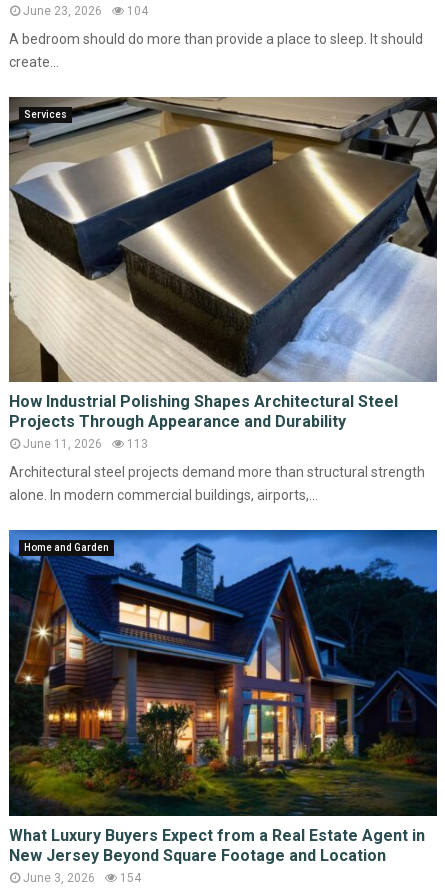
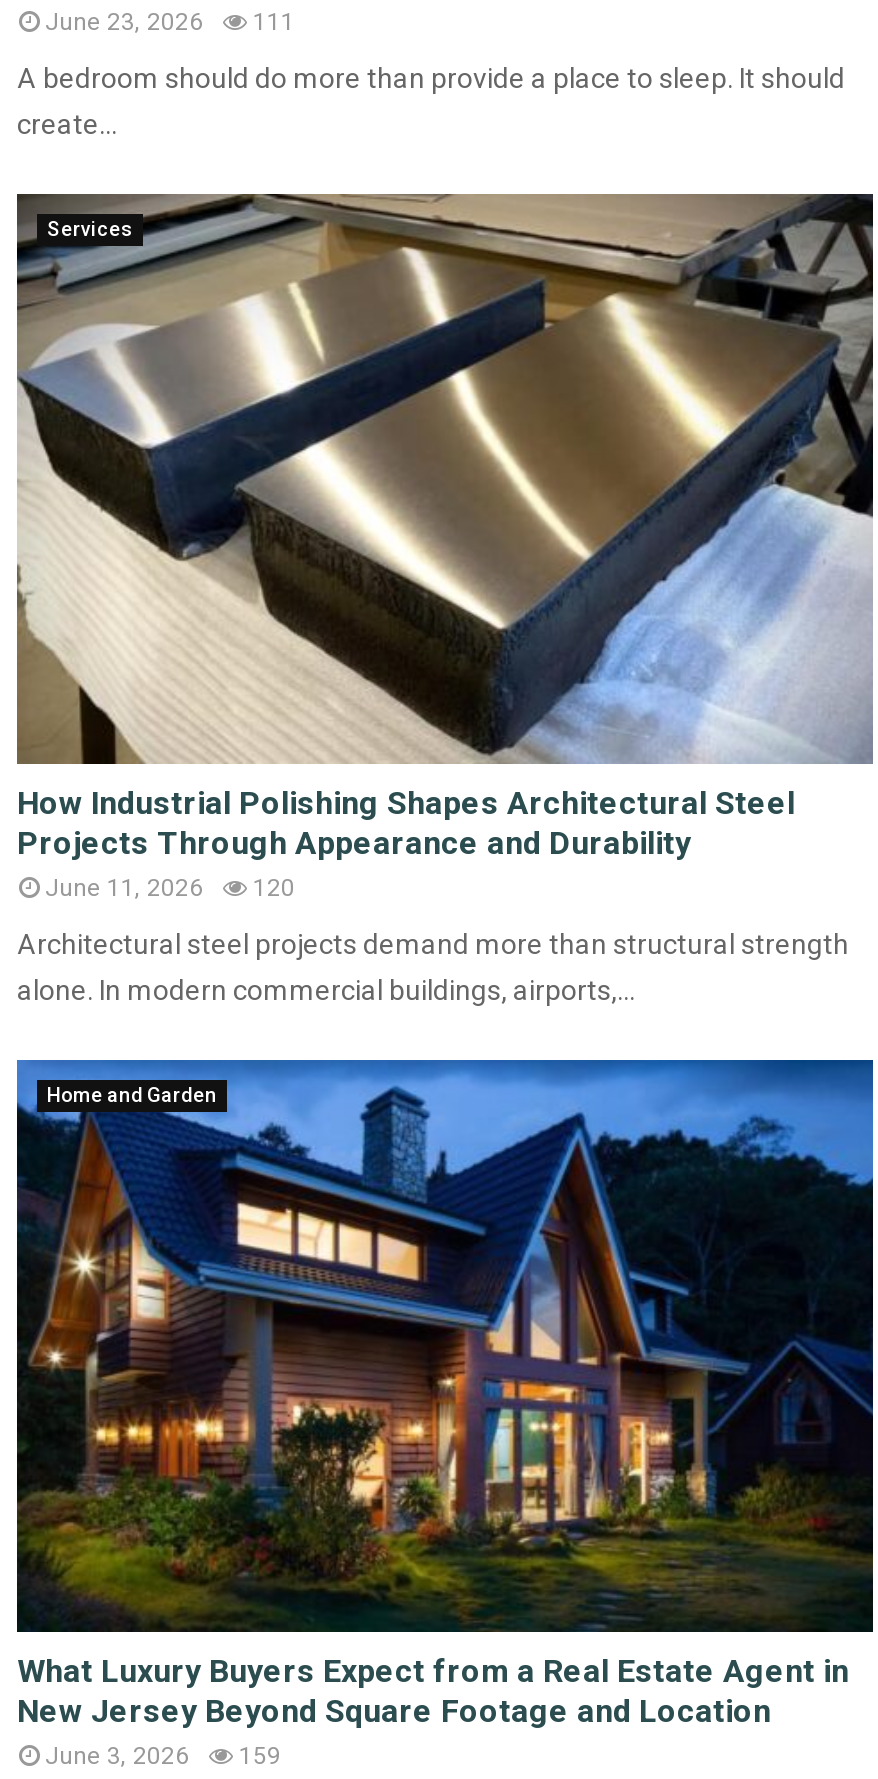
- June 23, 2026 104
+ June 23, 2026 111

- June 11, 2026 113
+ June 11, 2026 120

- June 3, 2026 154
+ June 3, 2026 159
